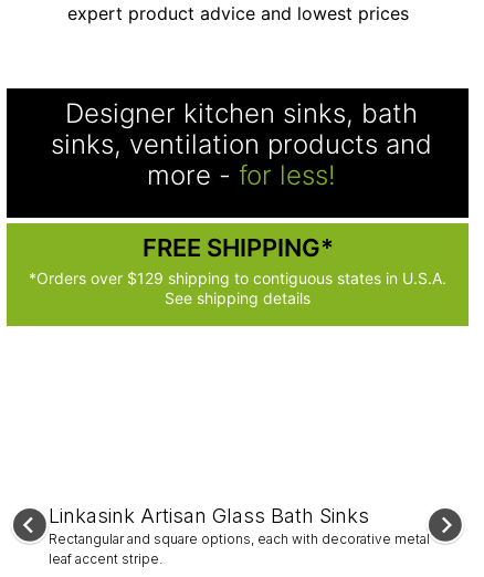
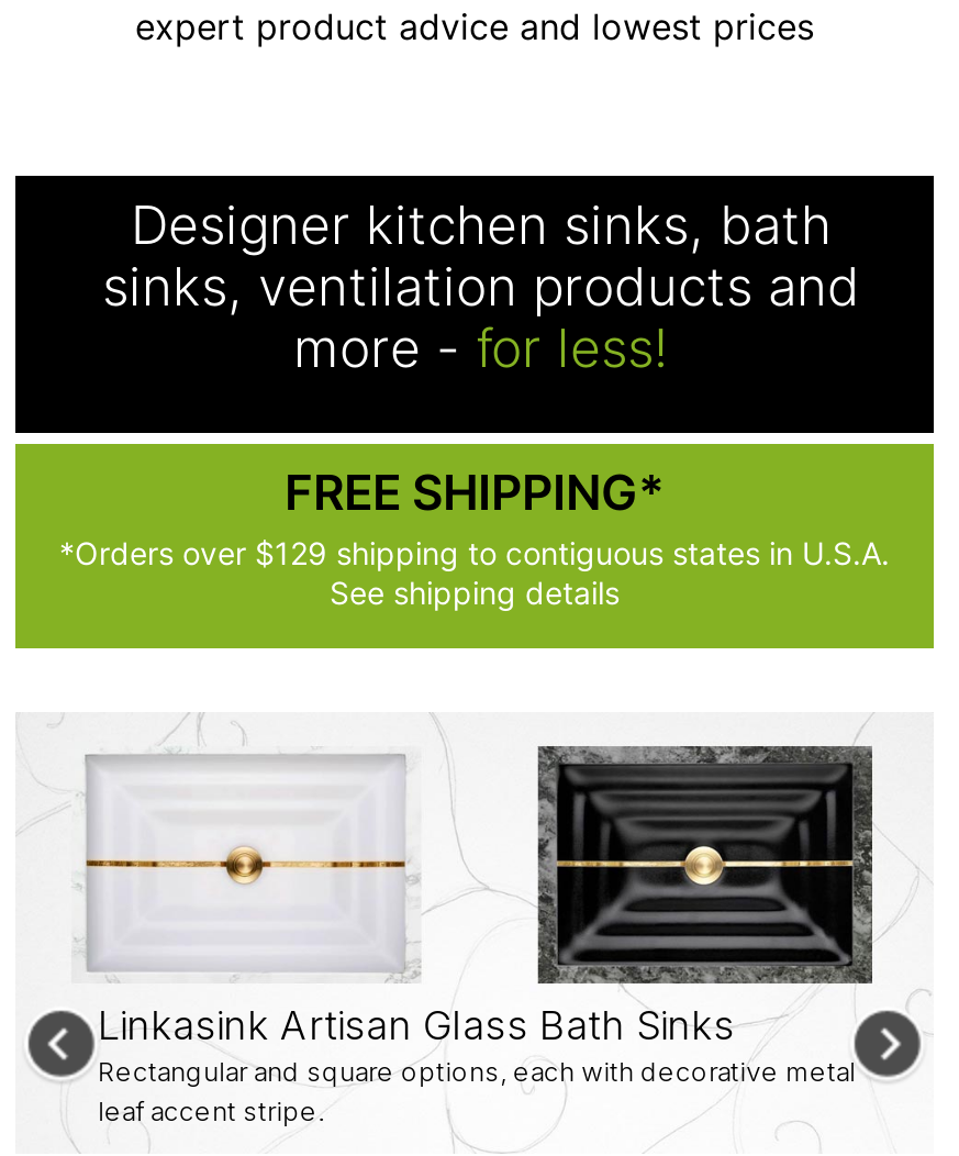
+ [image]

+ [image]
